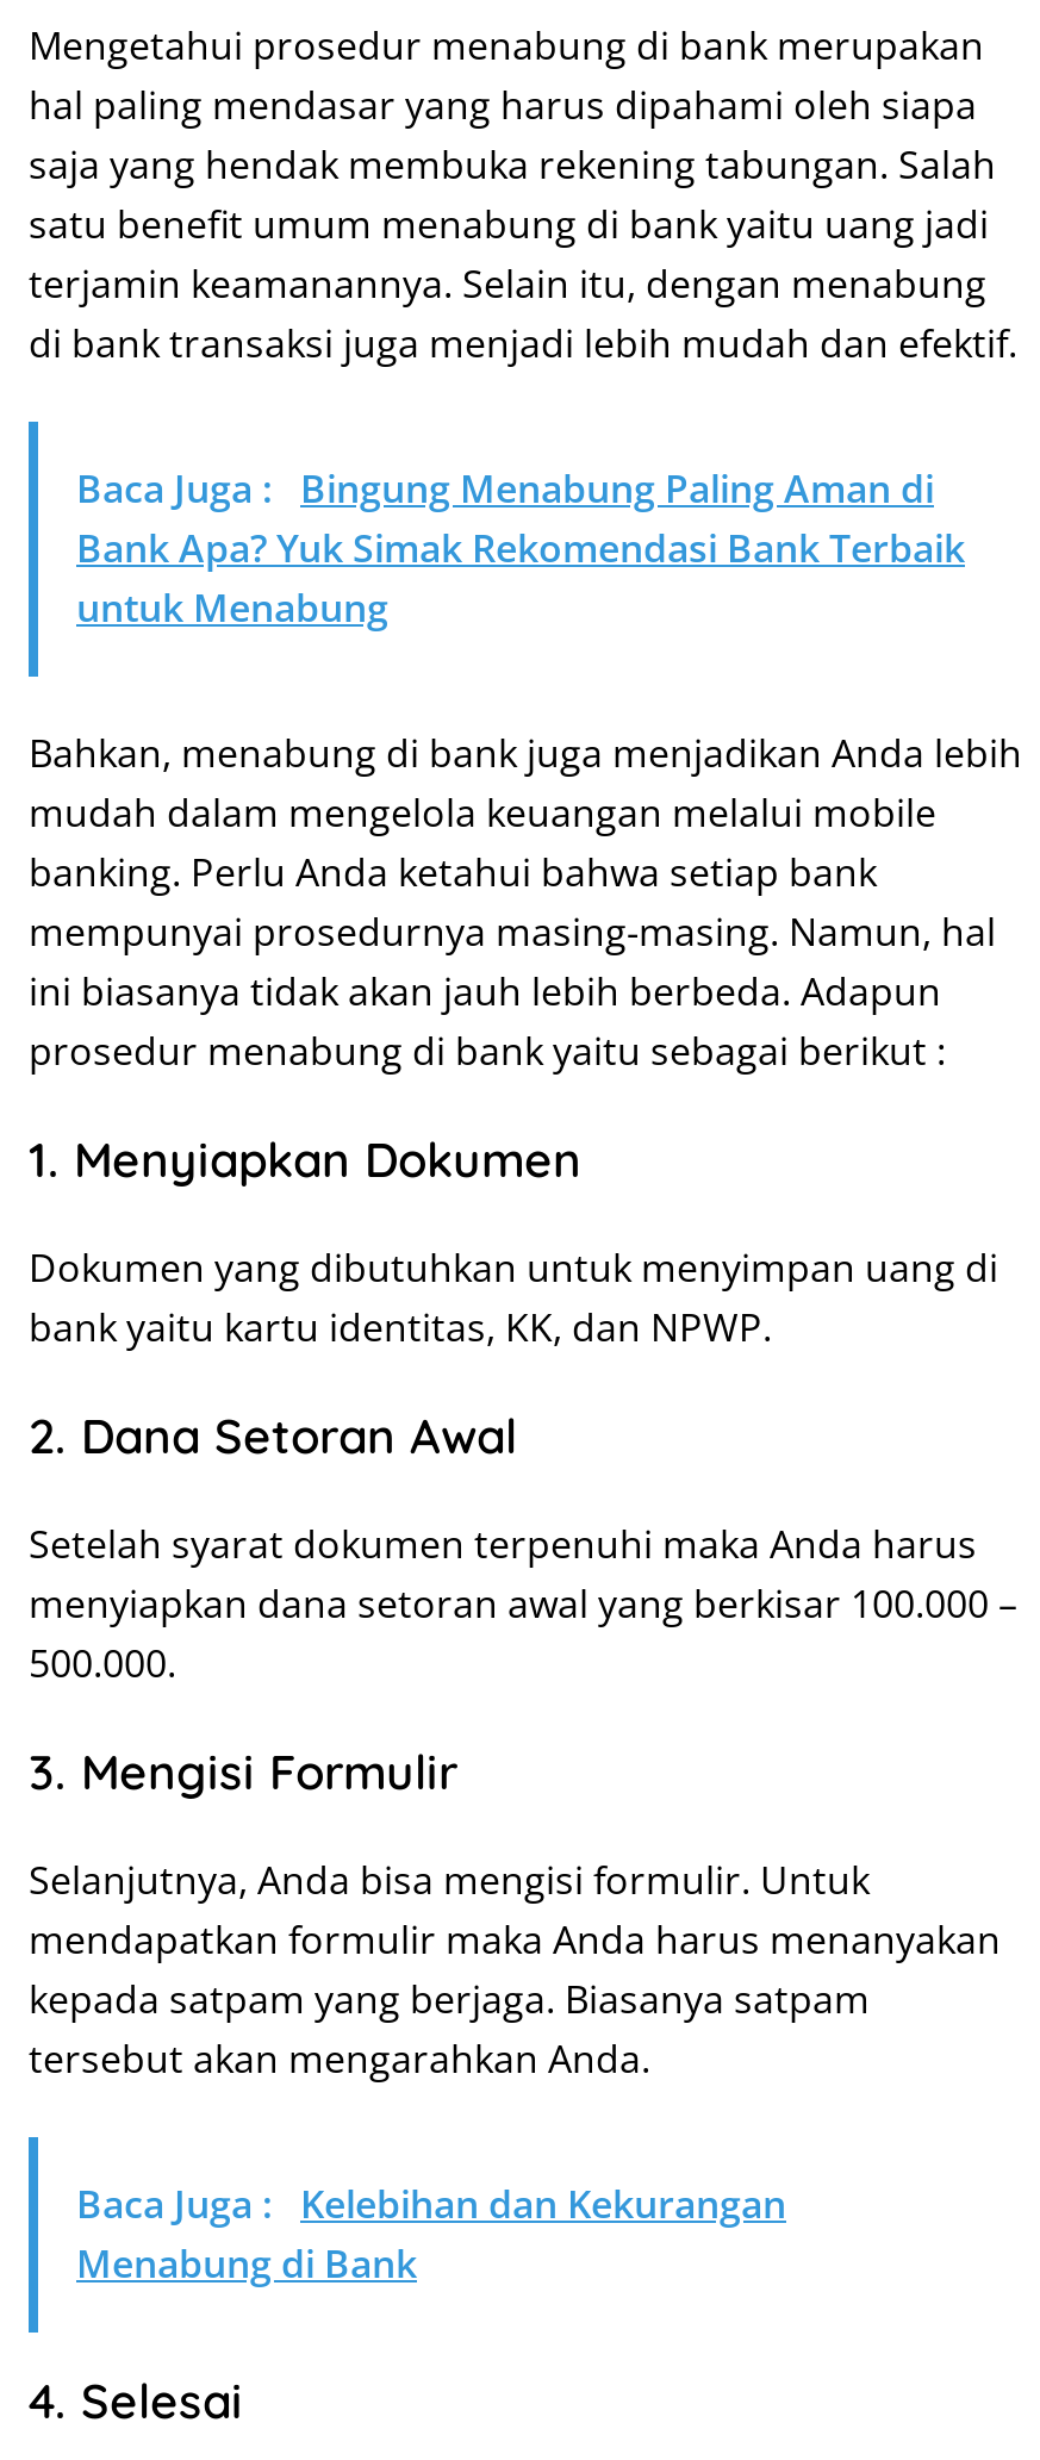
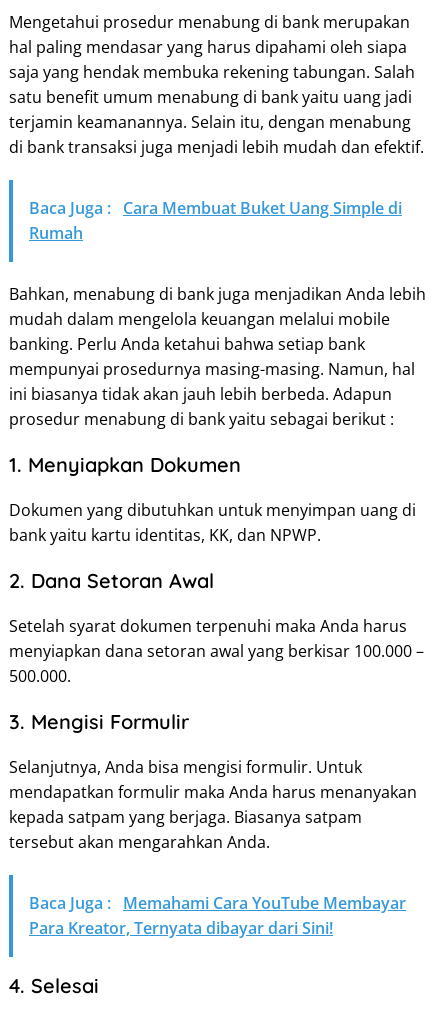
- Baca Juga : Bingung Menabung Paling Aman di
- Bank Apa? Yuk Simak Rekomendasi Bank Terbaik
- untuk Menabung
+ Baca Juga : Cara Membuat Buket Uang Simple di
+ Rumah

- Baca Juga : Kelebihan dan Kekurangan
- Menabung di Bank
+ Baca Juga : Memahami Cara YouTube Membayar
+ Para Kreator, Ternyata dibayar dari Sini!
